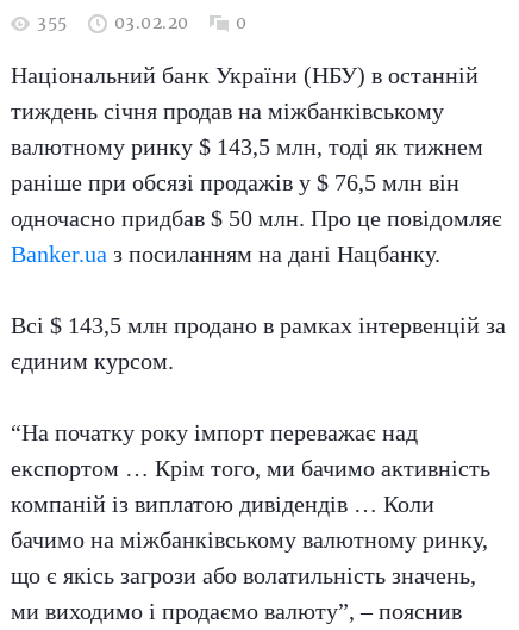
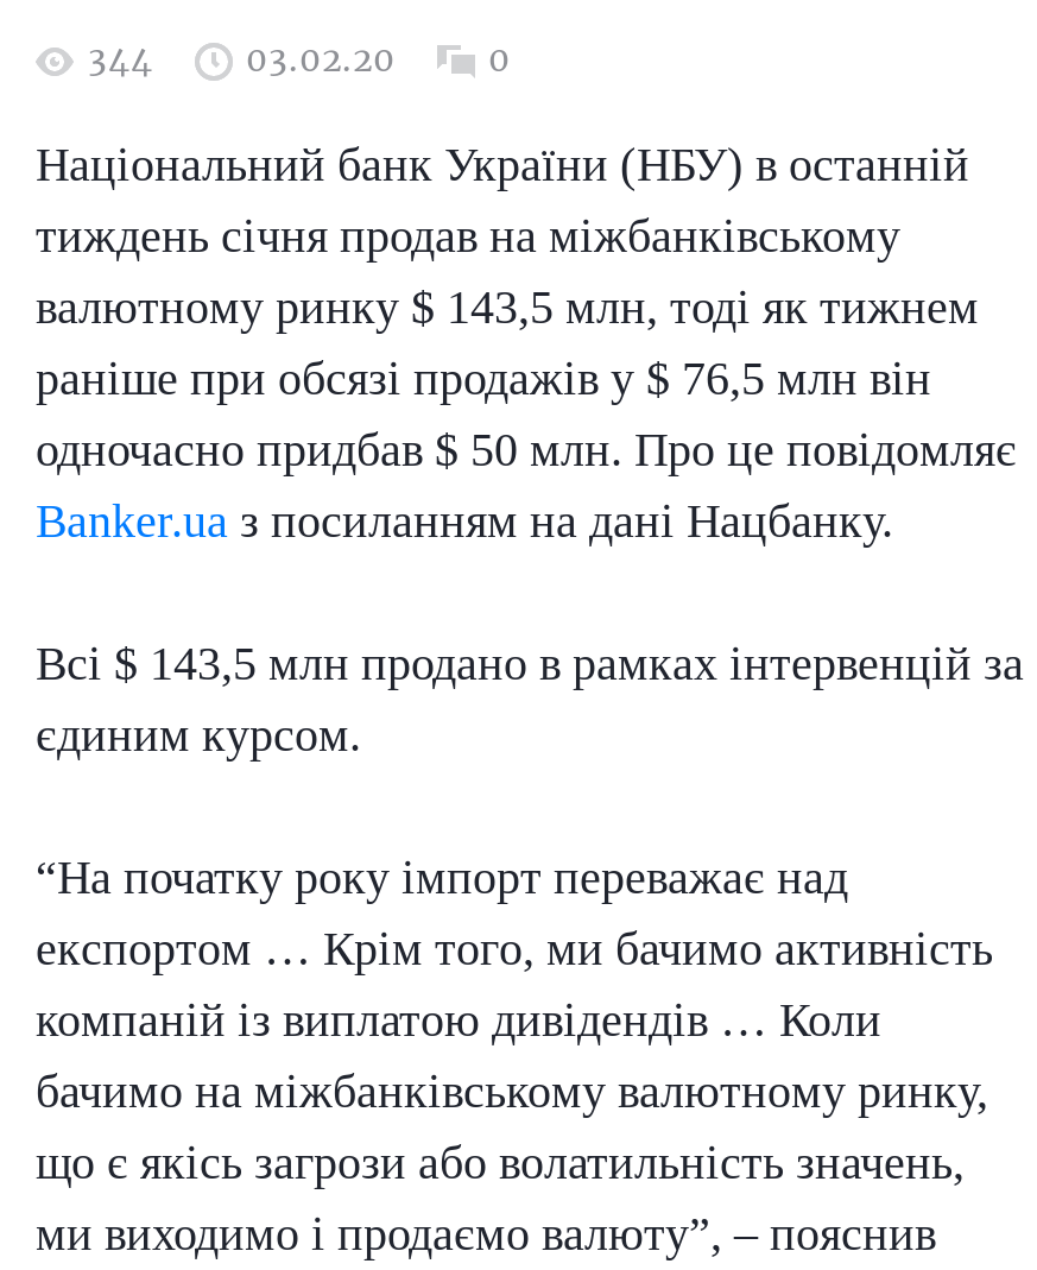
- 355
+ 344
